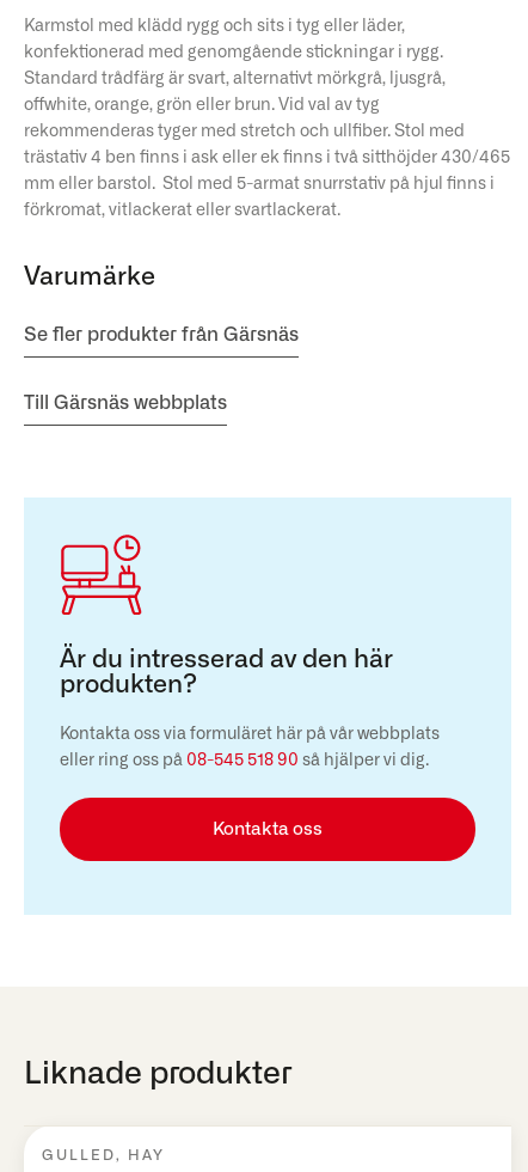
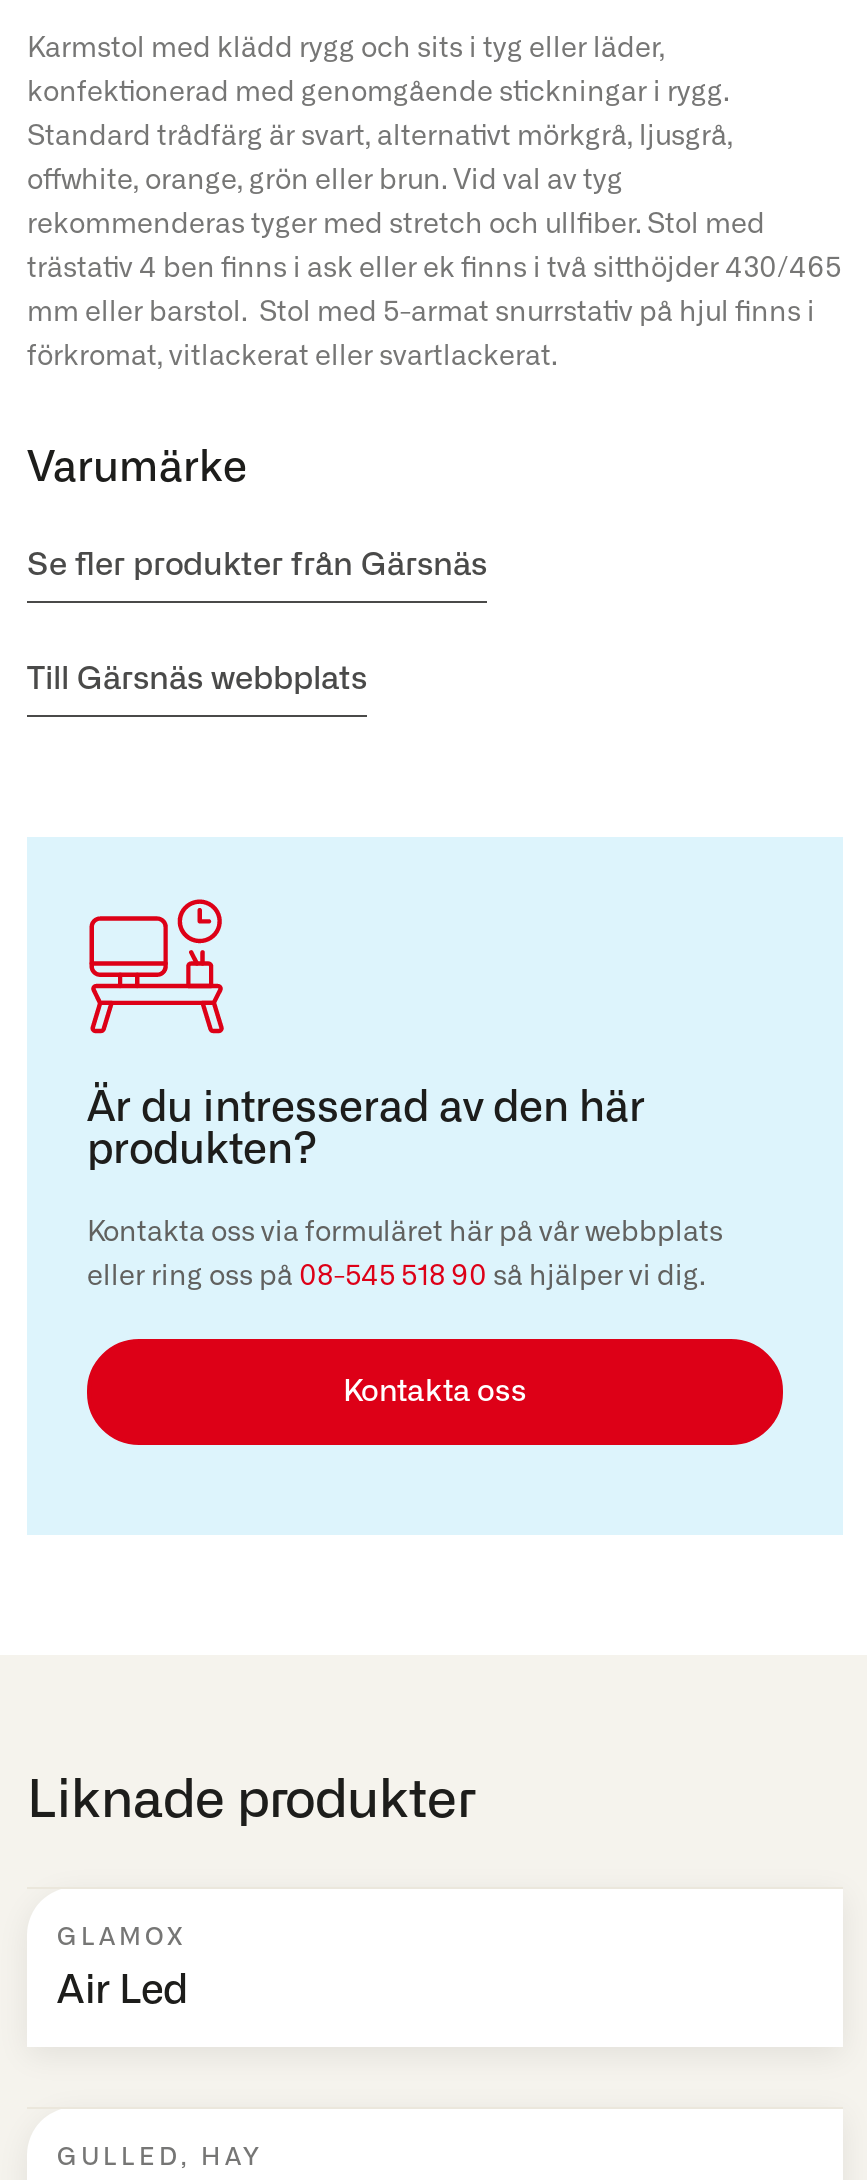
+ GLAMOX
+ Air Led
